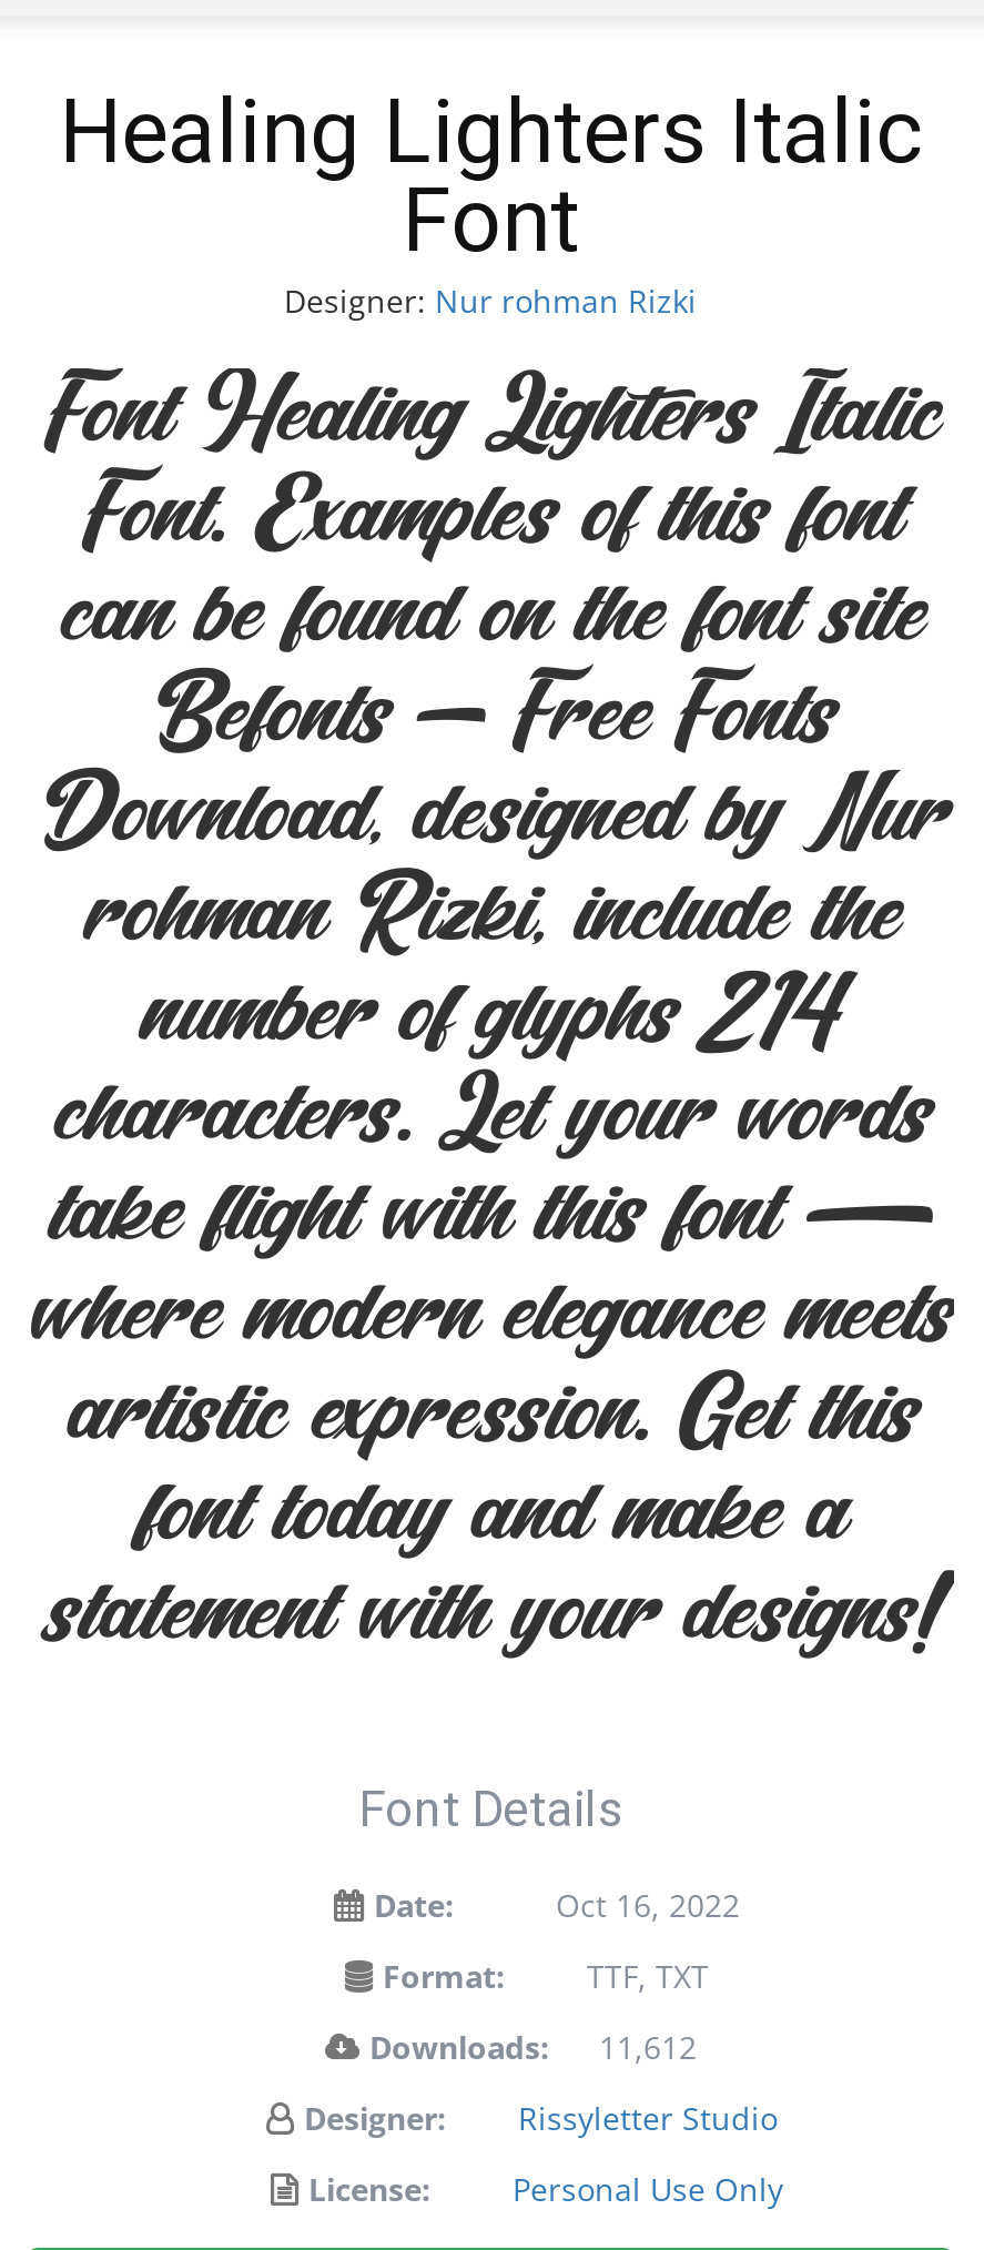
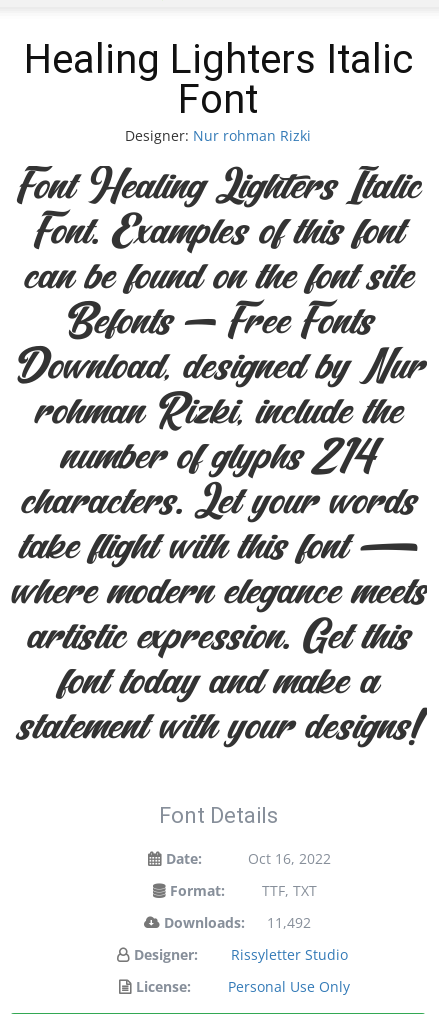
- Downloads: 11,612
+ Downloads: 11,492
